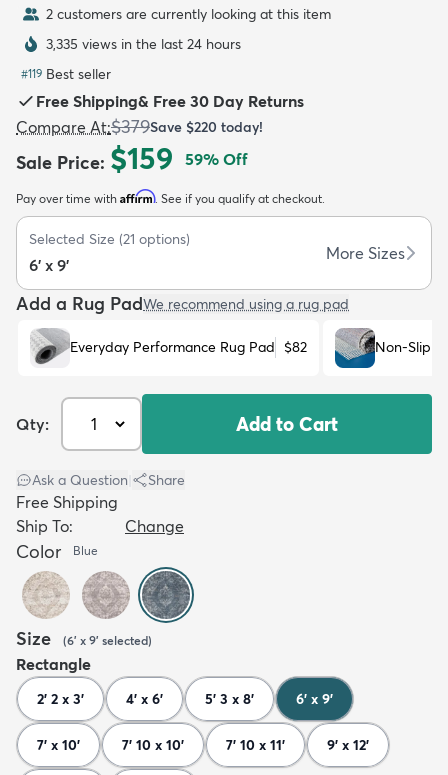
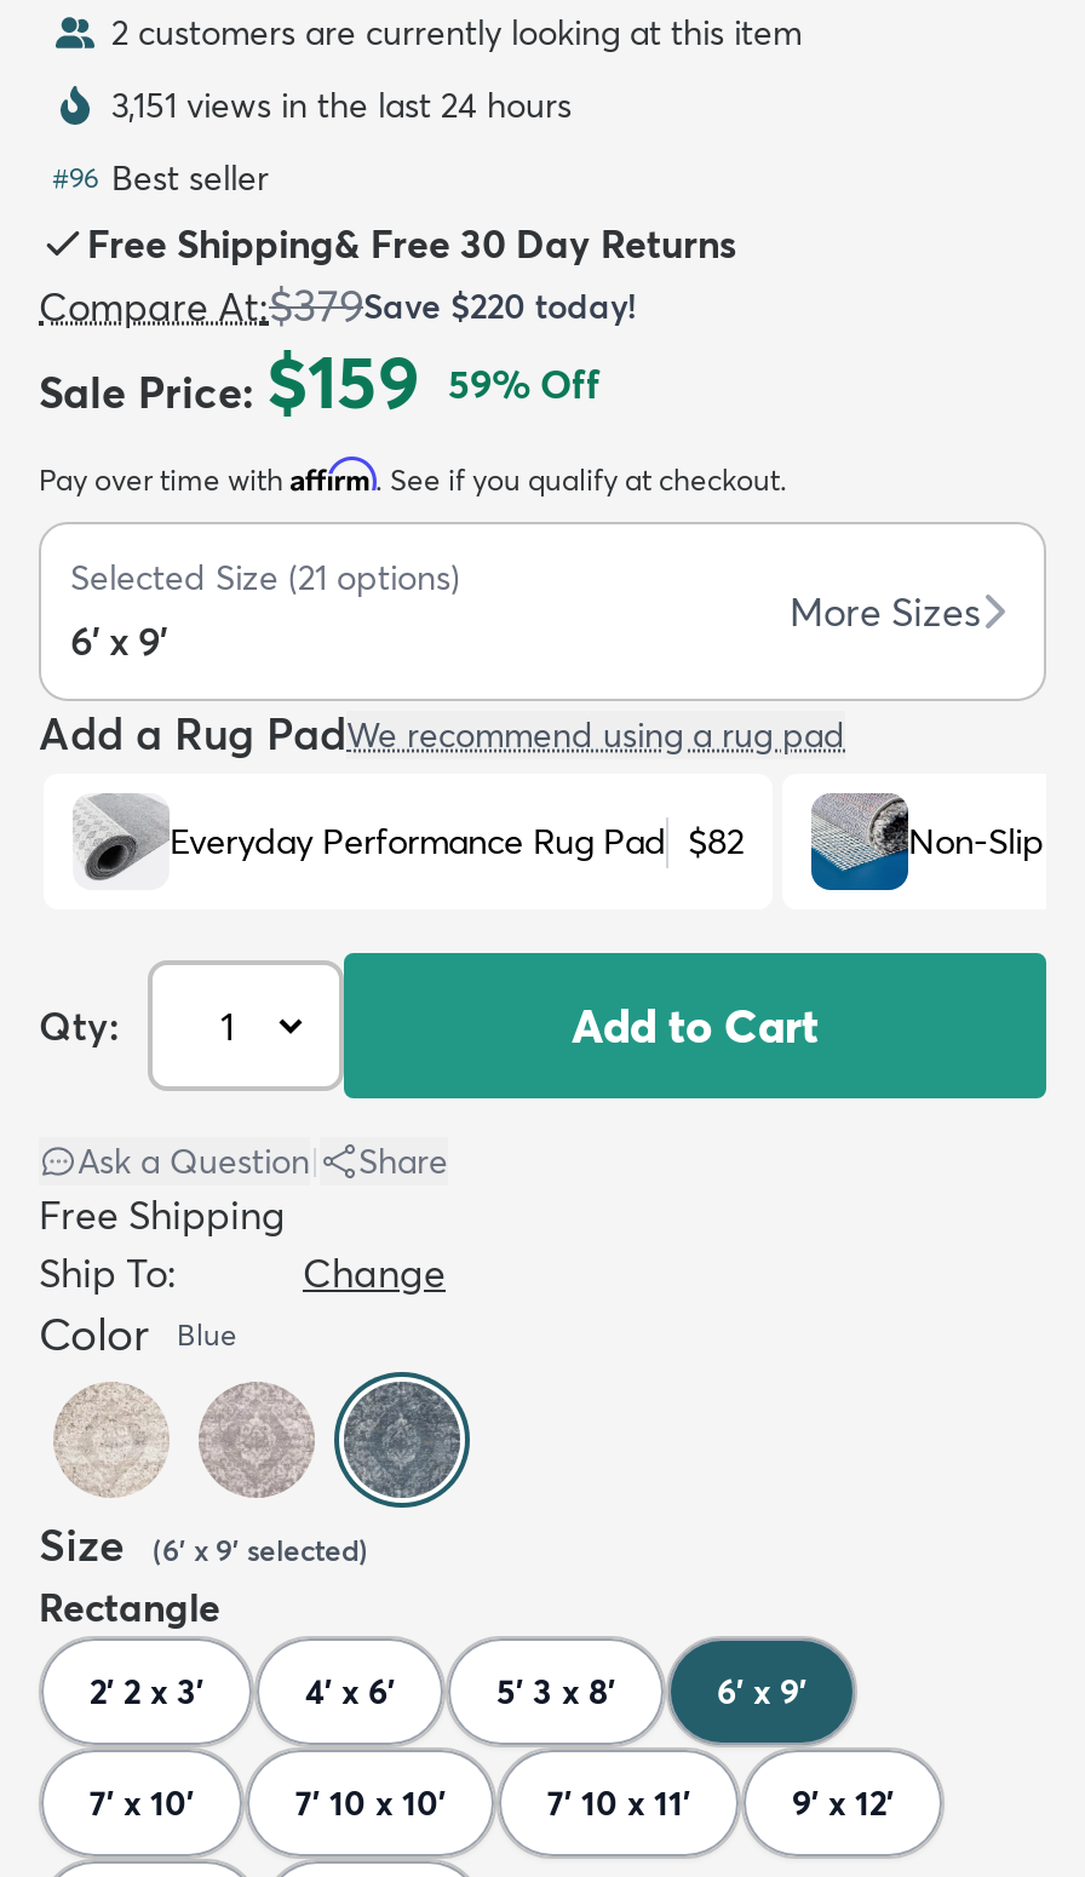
- 3,335 views in the last 24 hours
+ 3,151 views in the last 24 hours

- #119 Best seller
+ #96 Best seller
